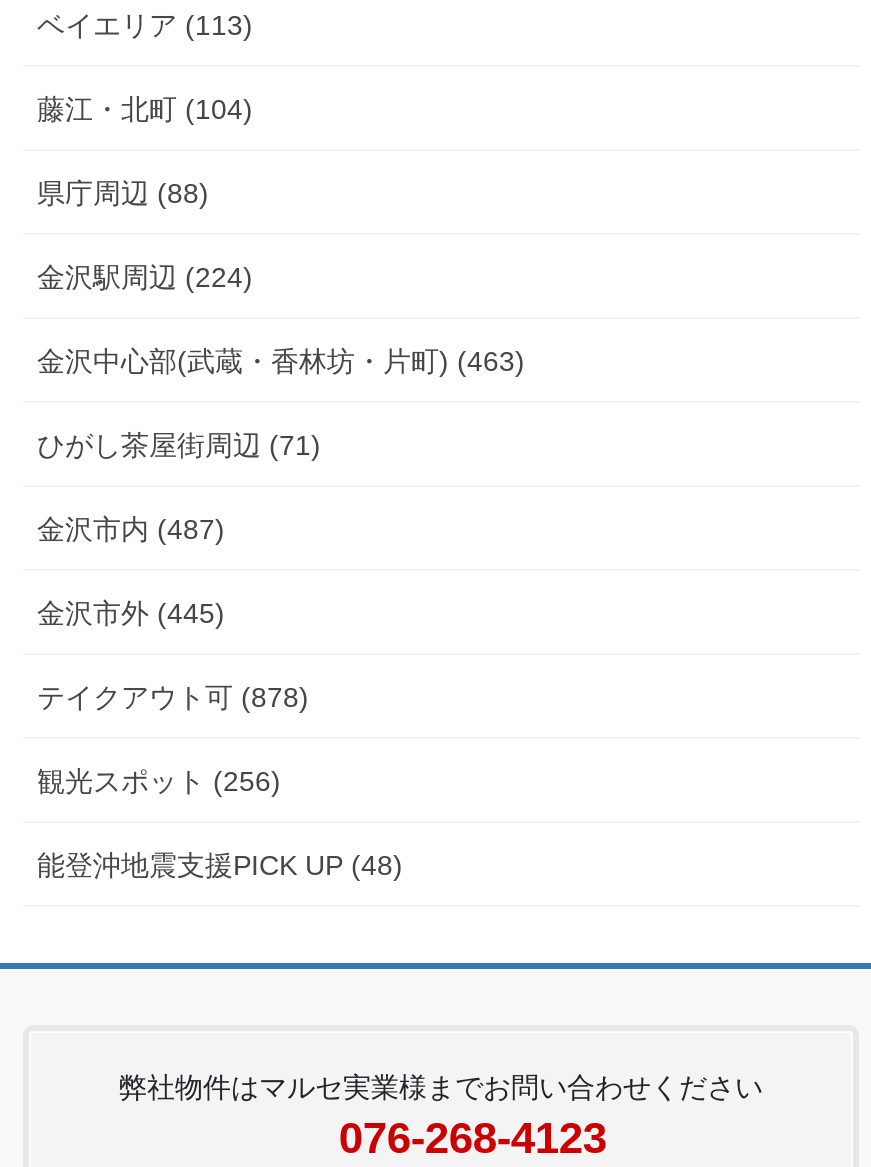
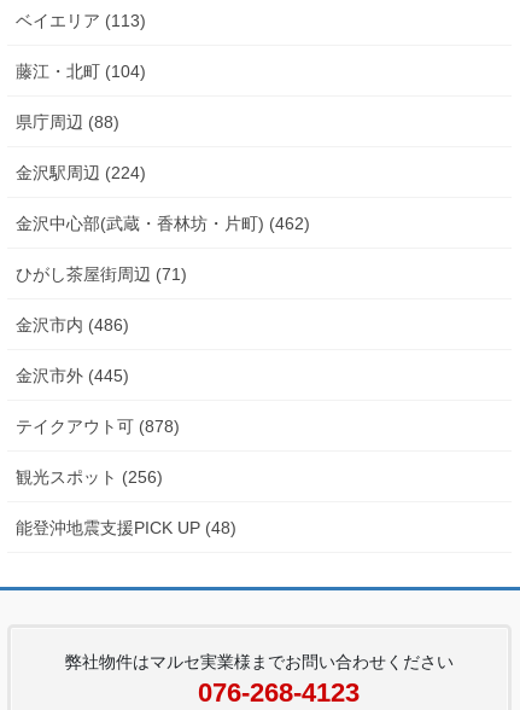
- 金沢中心部(武蔵・香林坊・片町) (463)
+ 金沢中心部(武蔵・香林坊・片町) (462)

- 金沢市内 (487)
+ 金沢市内 (486)
